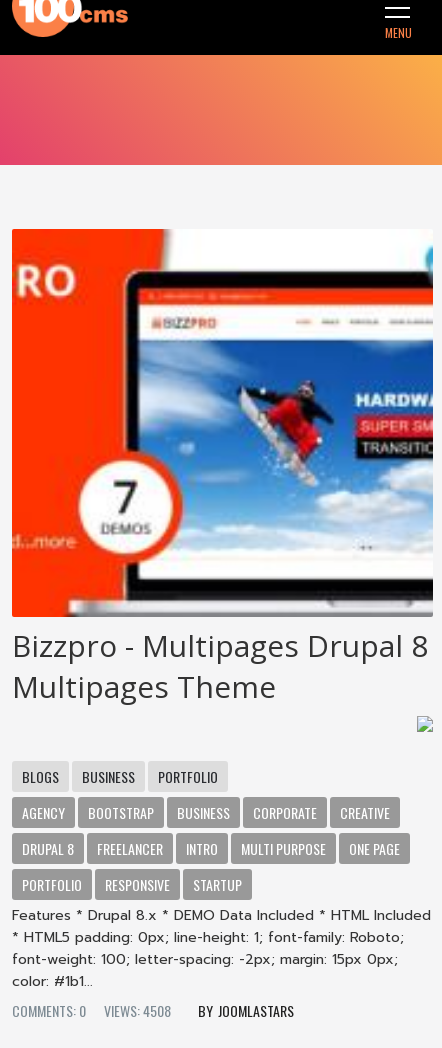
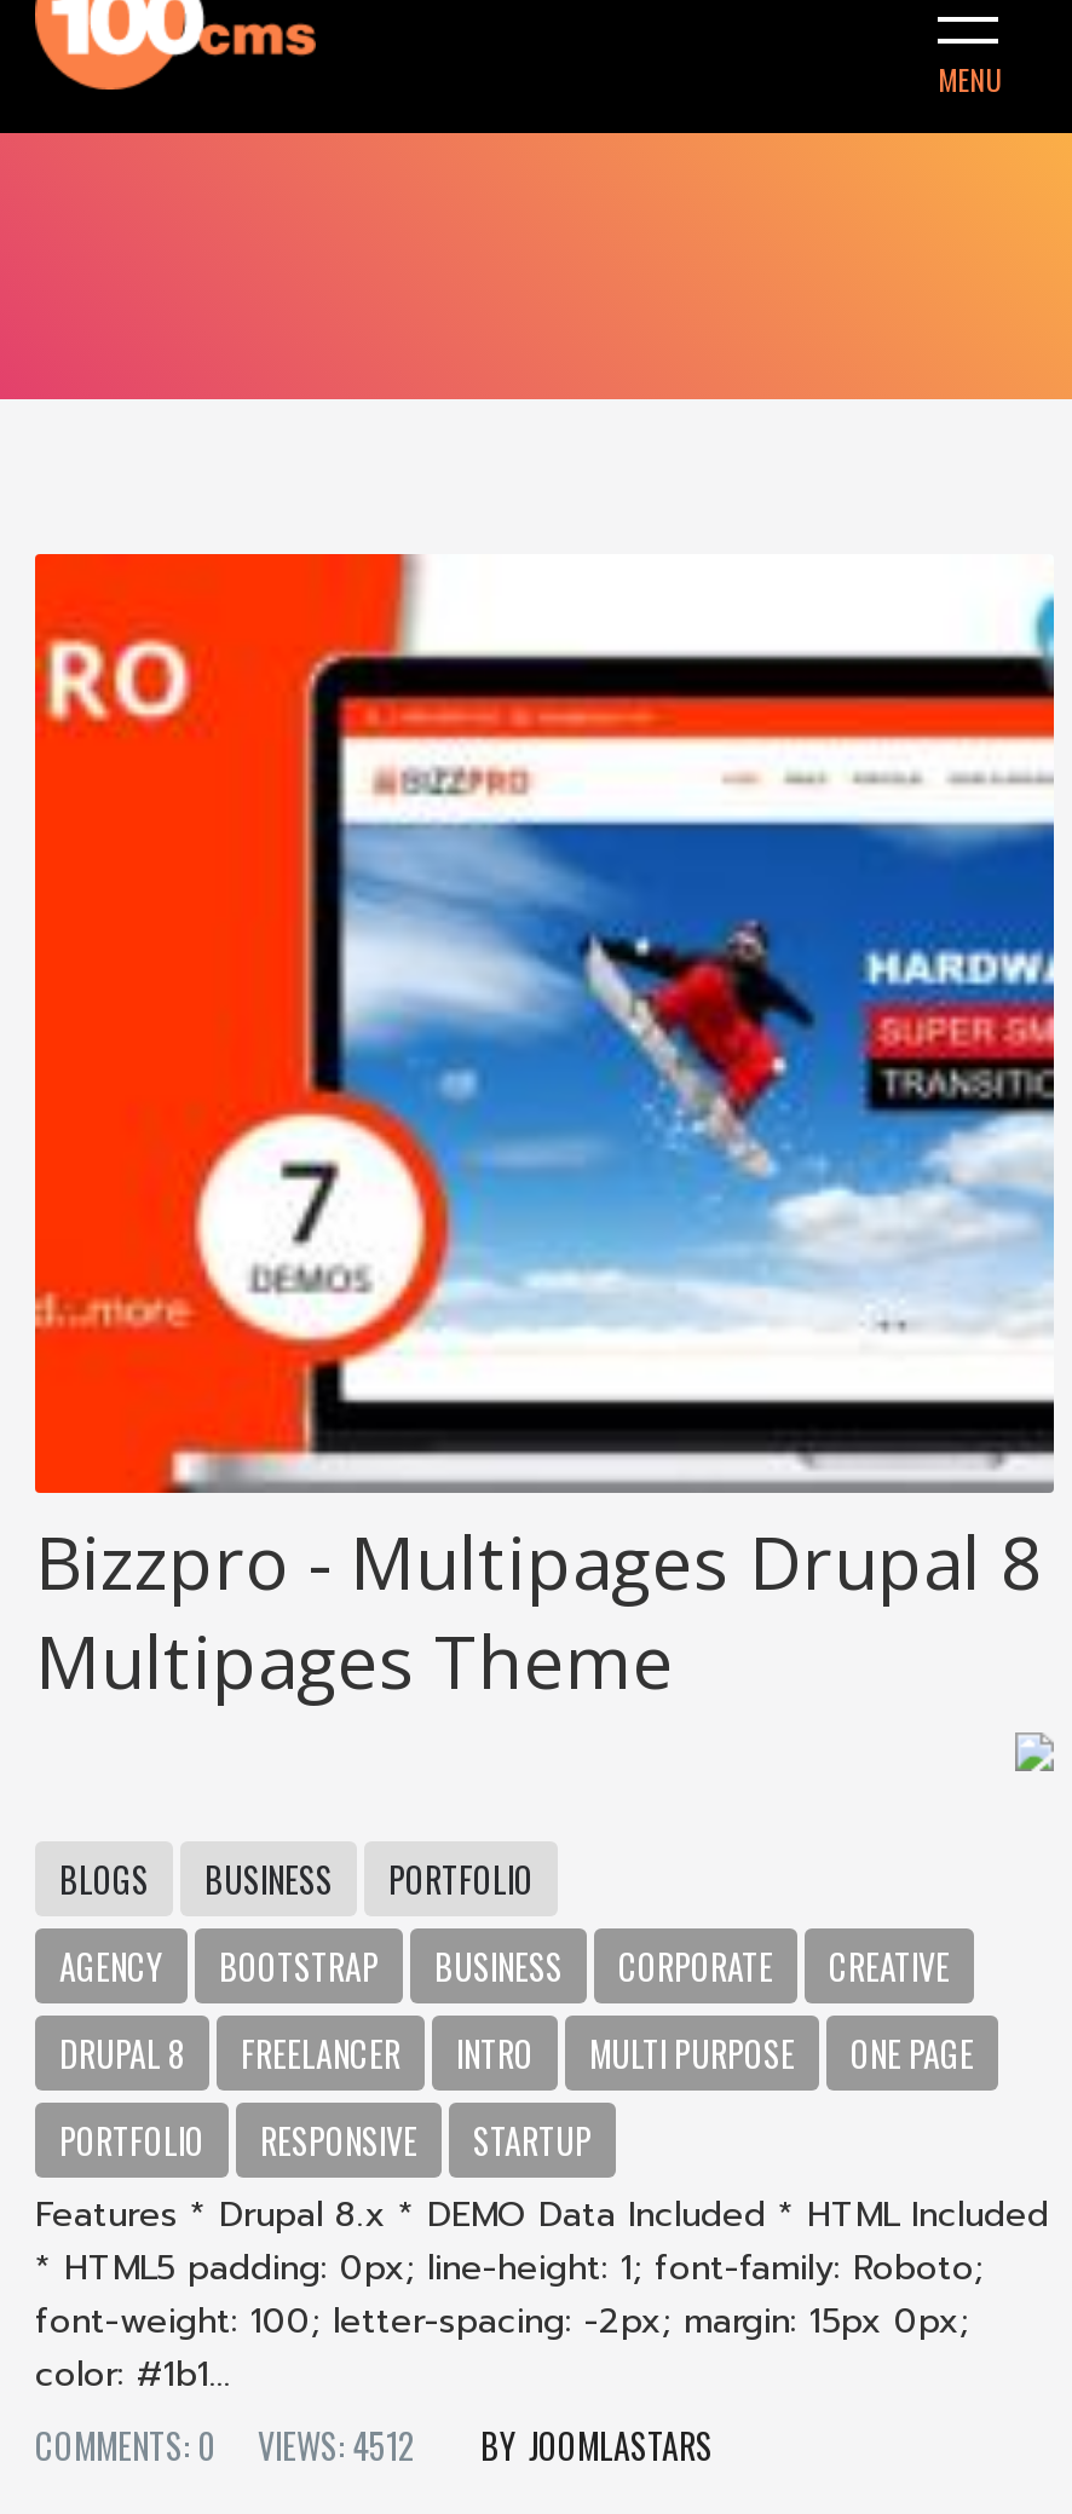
- COMMENTS: 0 VIEWS: 4508
+ COMMENTS: 0 VIEWS: 4512
